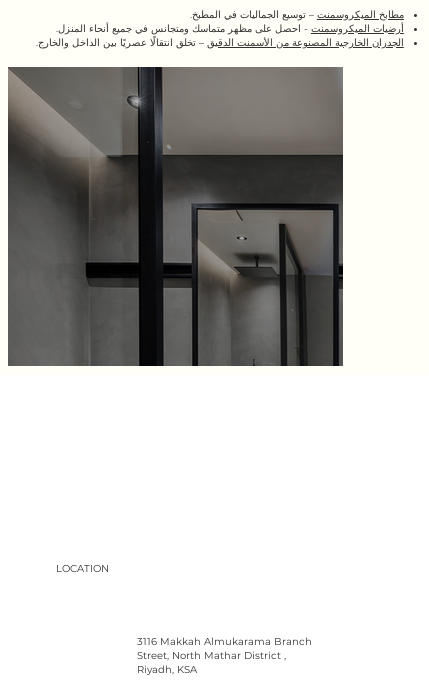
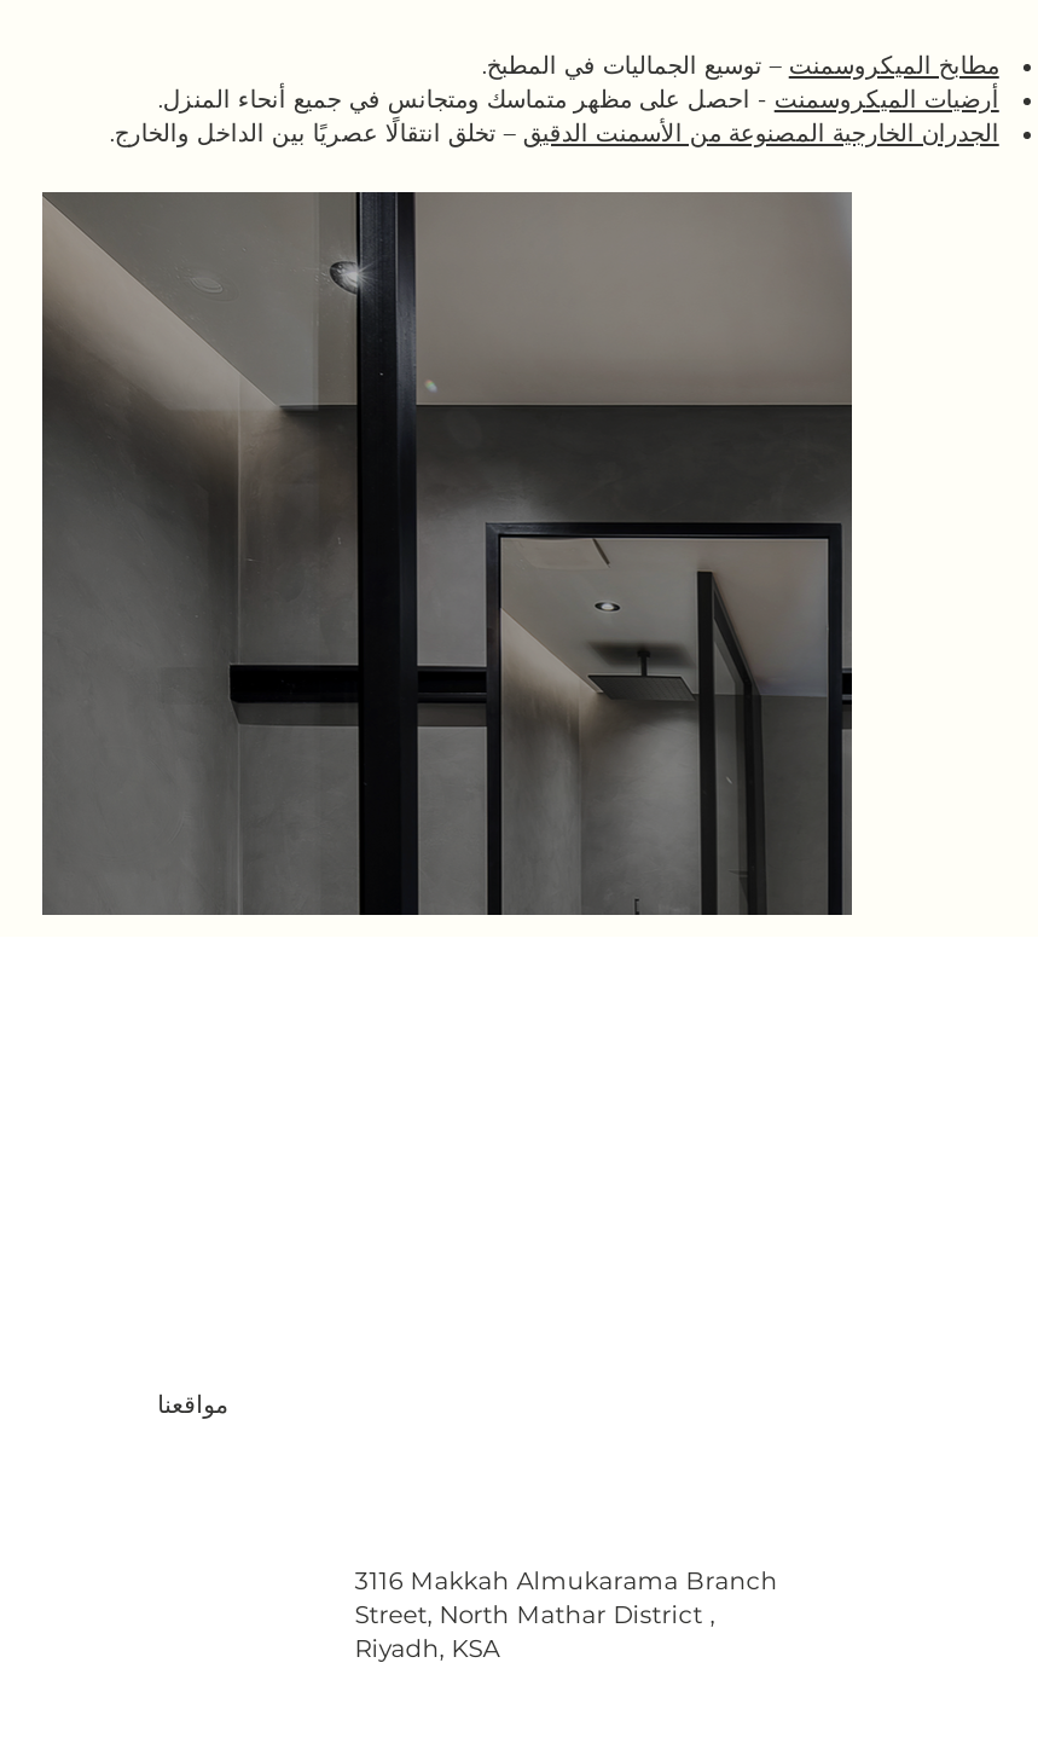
- LOCATION
+ مواقعنا
